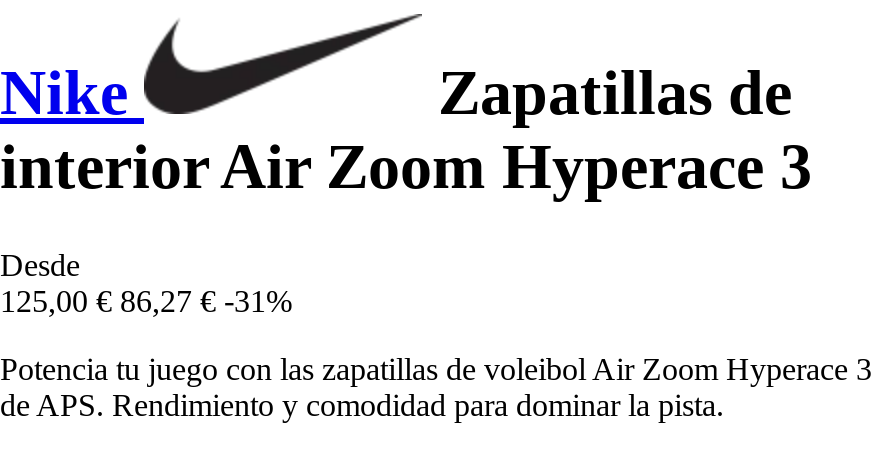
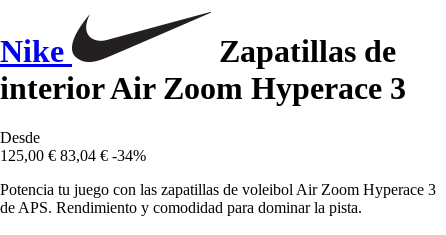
- 125,00 € 86,27 € -31%
+ 125,00 € 83,04 € -34%
